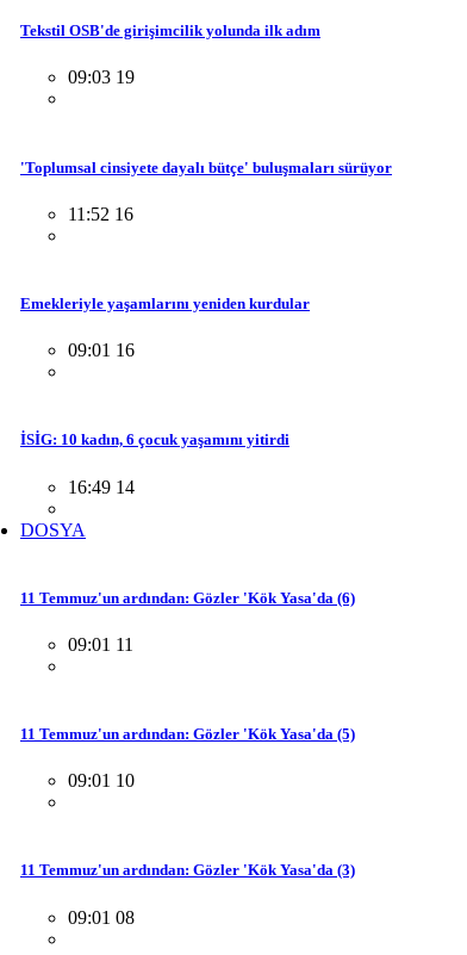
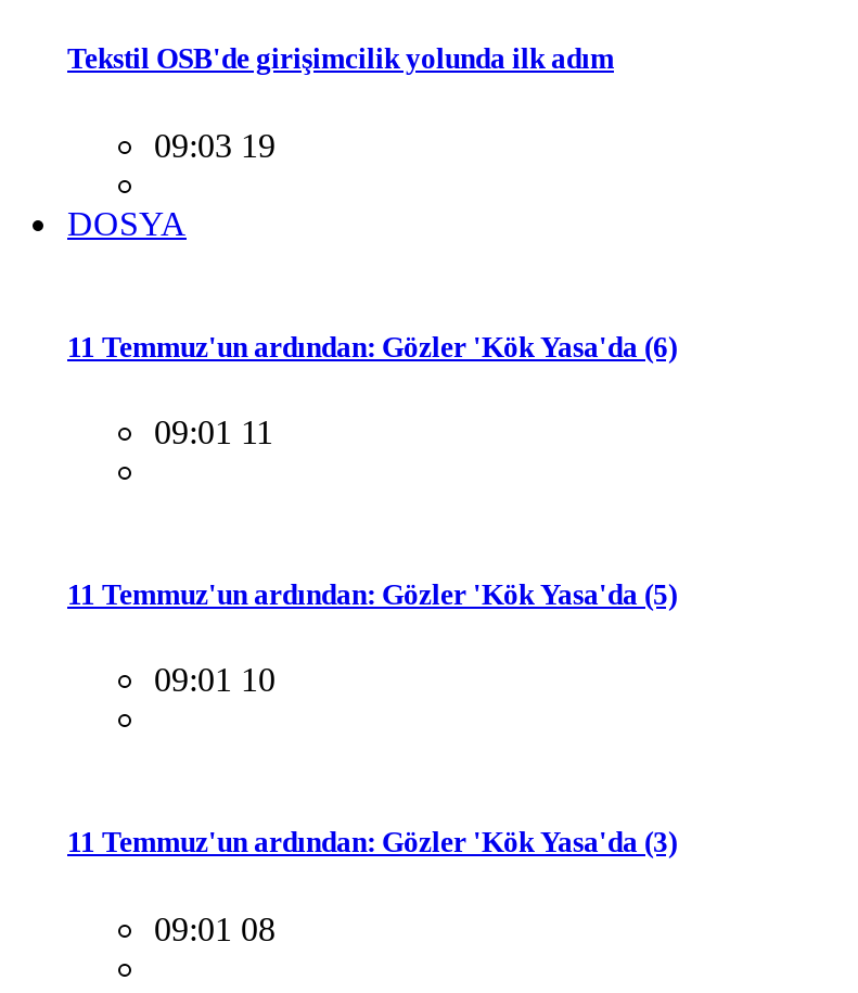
- 'Toplumsal cinsiyete dayalı bütçe' buluşmaları sürüyor
- 11:52 16

- Emekleriyle yaşamlarını yeniden kurdular
- 09:01 16

- İSİG: 10 kadın, 6 çocuk yaşamını yitirdi
- 16:49 14
